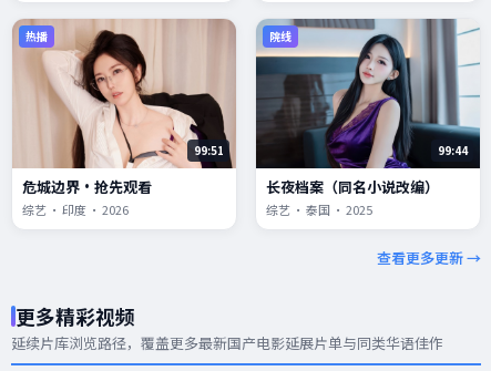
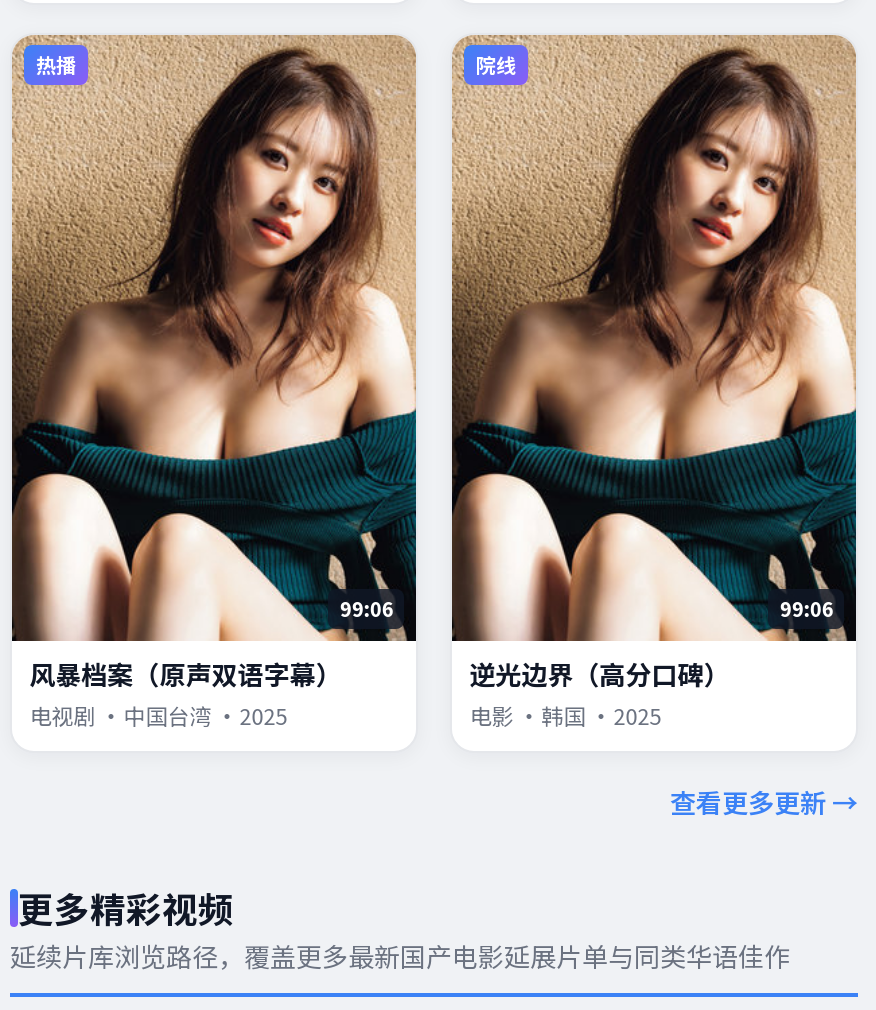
- [image]
- 99:51
+ [image]
+ 99:06

- [image]
- 99:44
+ [image]
+ 99:06

- 危城边界·抢先观看
- 综艺 · 印度 · 2026
+ 风暴档案（原声双语字幕）
+ 电视剧 · 中国台湾 · 2025

- 长夜档案（同名小说改编）
- 综艺 · 泰国 · 2025
+ 逆光边界（高分口碑）
+ 电影 · 韩国 · 2025
